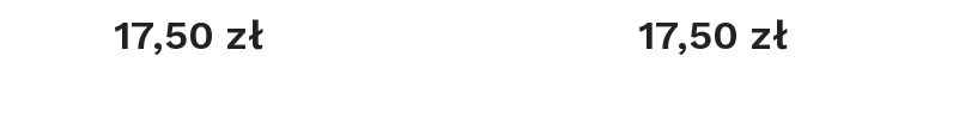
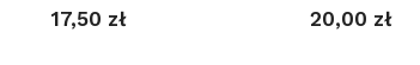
- 17,50 zł
+ 20,00 zł
